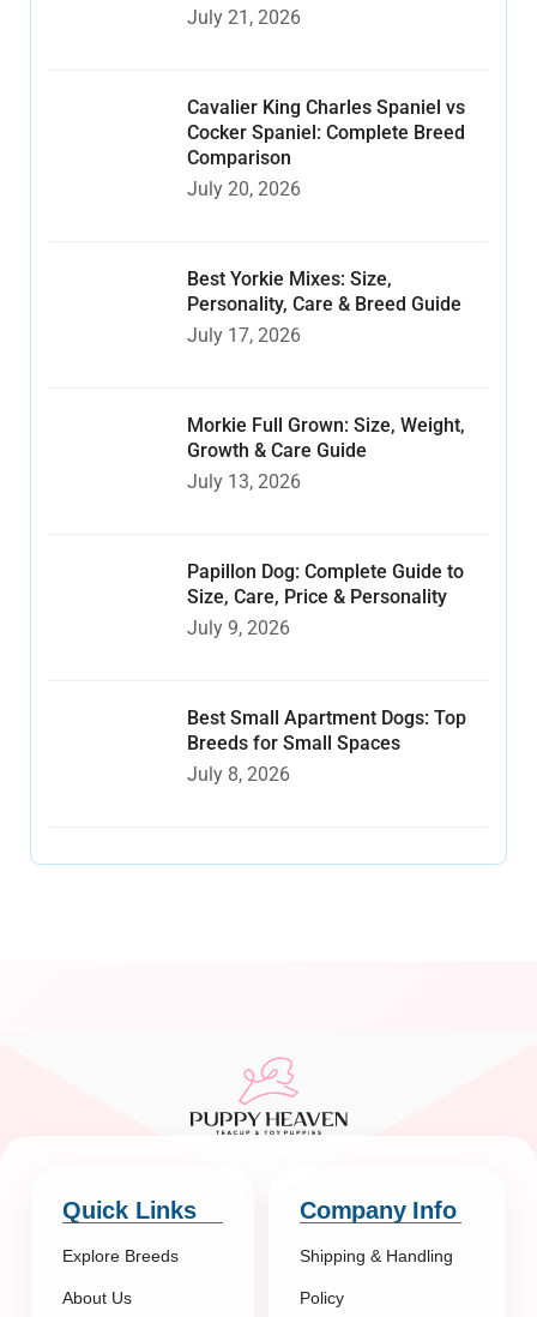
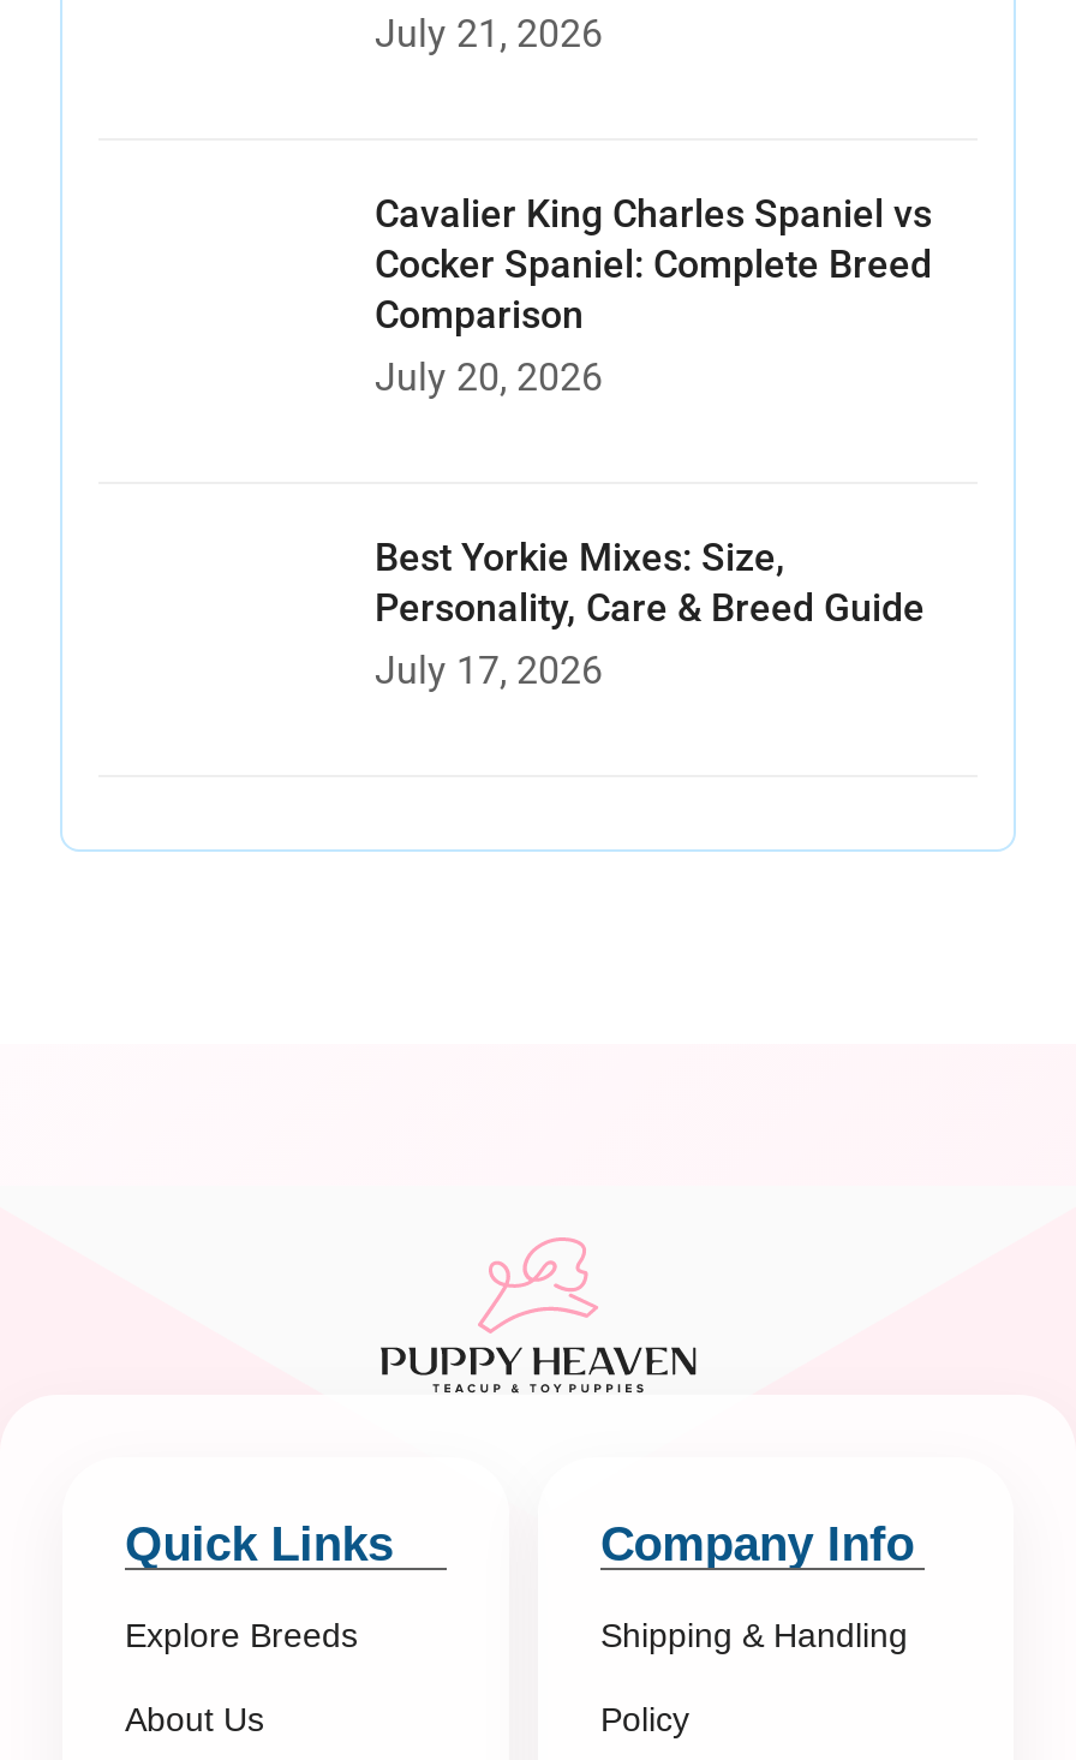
- Morkie Full Grown: Size, Weight,
- Growth & Care Guide
- July 13, 2026

- Papillon Dog: Complete Guide to
- Size, Care, Price & Personality
- July 9, 2026

- Best Small Apartment Dogs: Top
- Breeds for Small Spaces
- July 8, 2026
